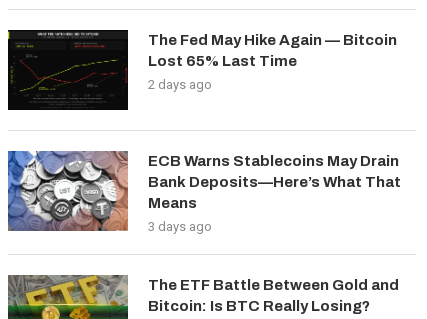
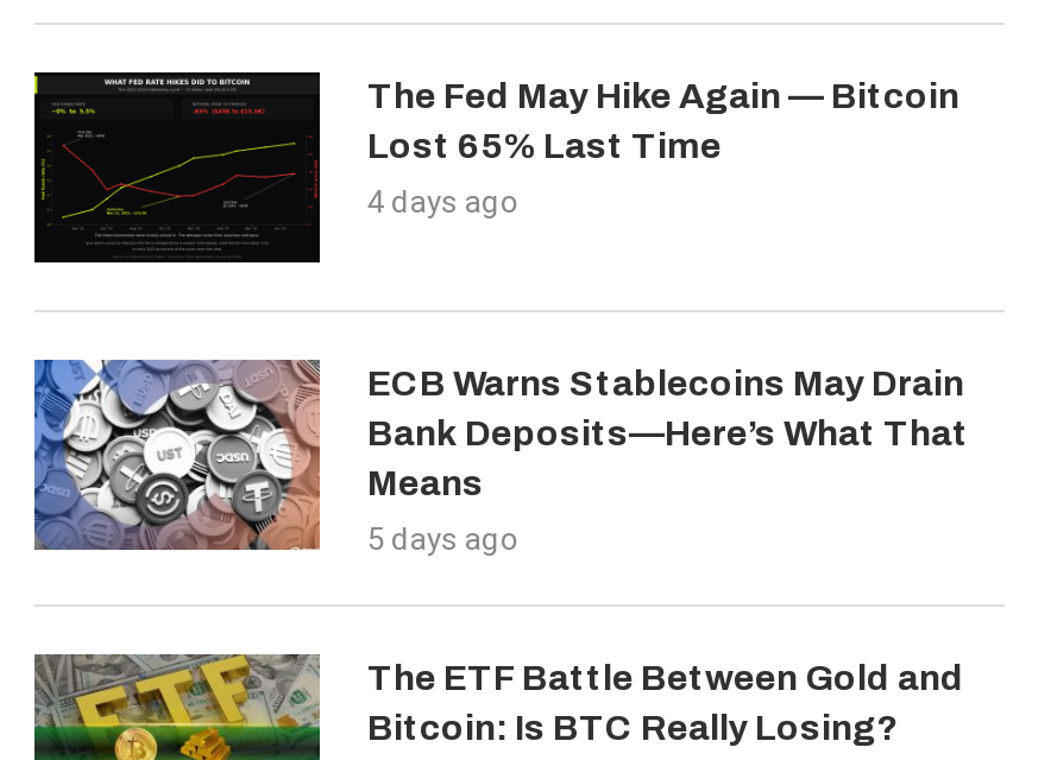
- 2 days ago
+ 4 days ago

- 3 days ago
+ 5 days ago
